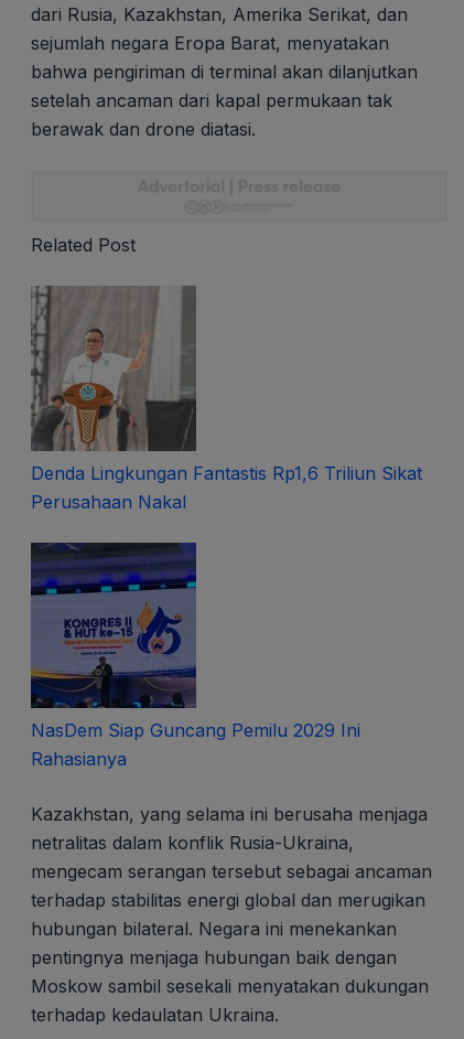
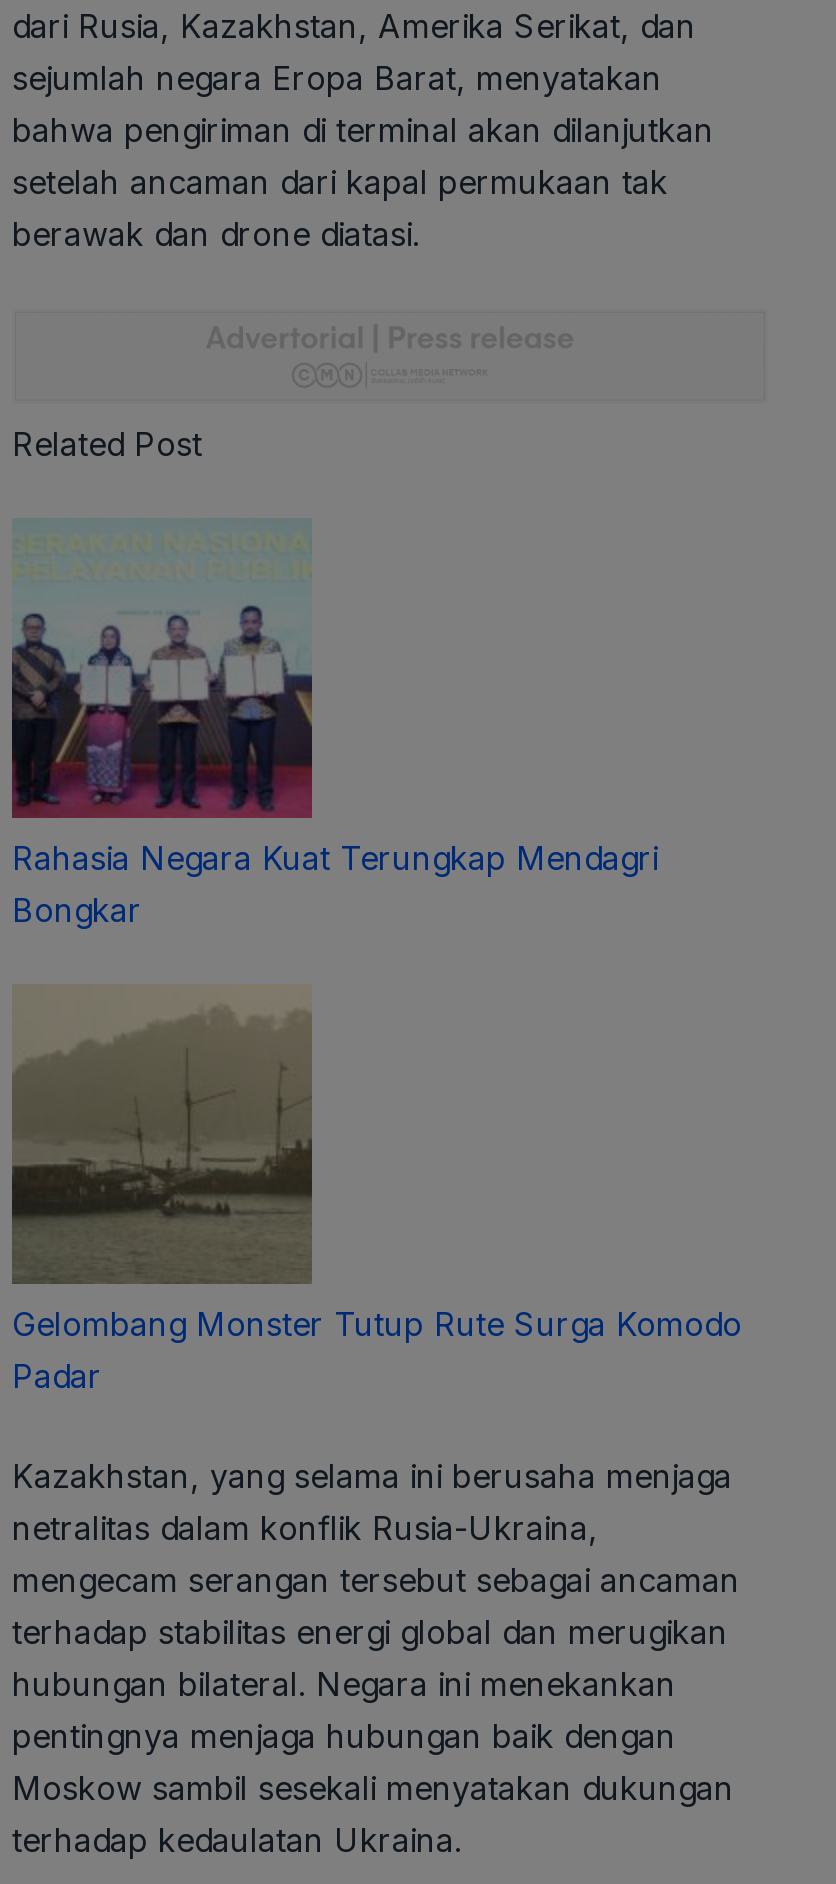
- [image]
- Denda Lingkungan Fantastis Rp1,6 Triliun Sikat
- Perusahaan Nakal
+ [image]
+ Rahasia Negara Kuat Terungkap Mendagri
+ Bongkar

- [image]
- NasDem Siap Guncang Pemilu 2029 Ini
- Rahasianya
+ [image]
+ Gelombang Monster Tutup Rute Surga Komodo
+ Padar
